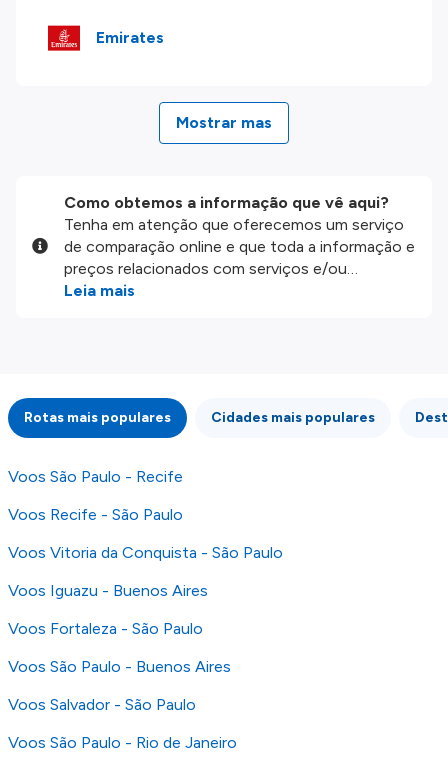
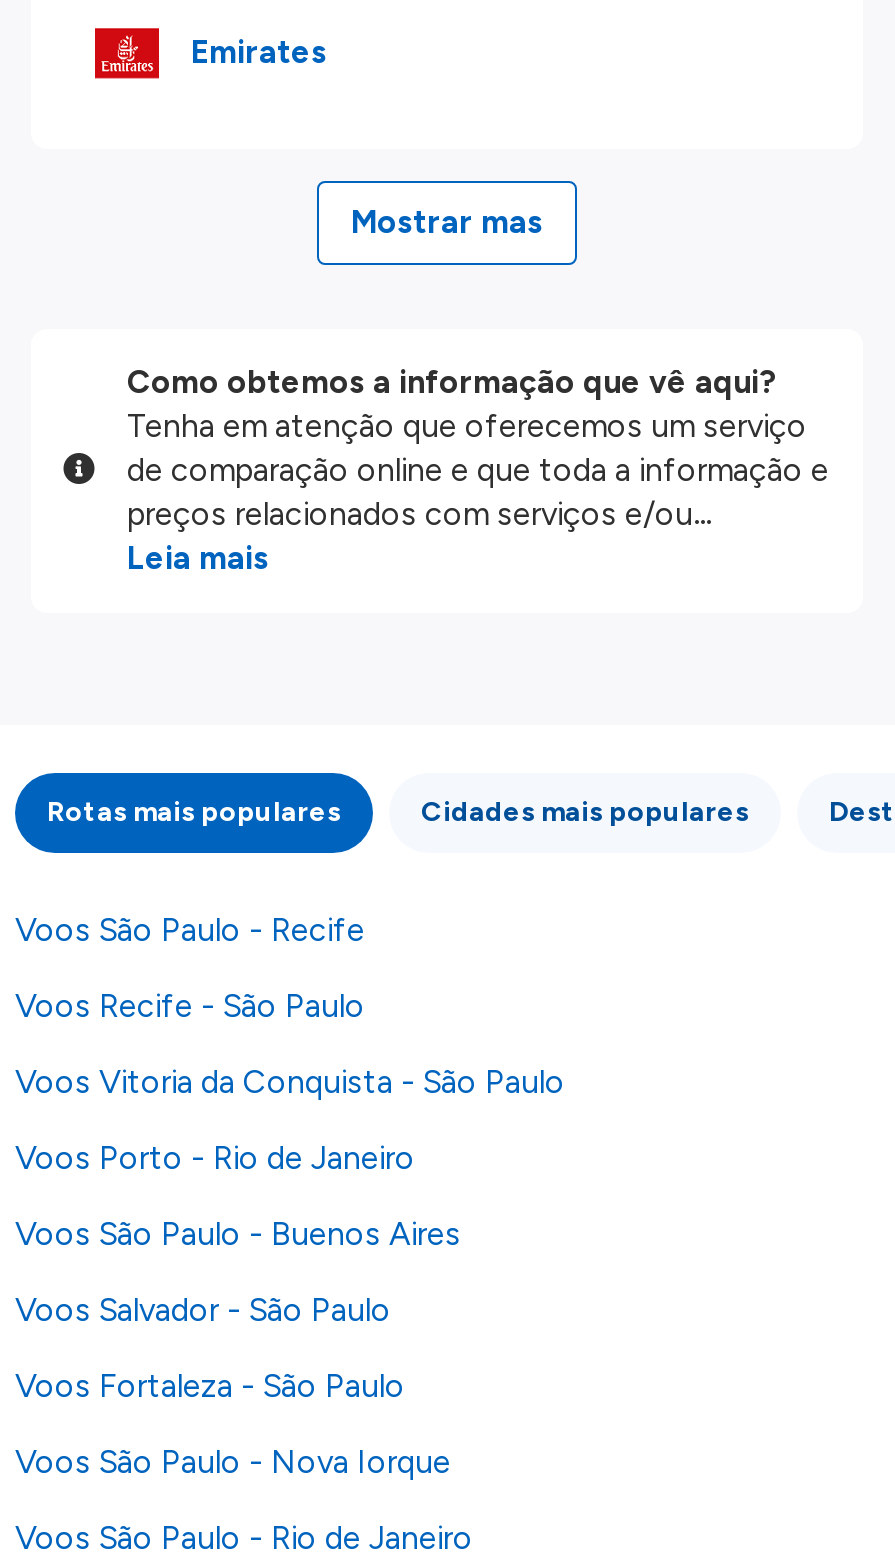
- Voos Iguazu - Buenos Aires
+ Voos Porto - Rio de Janeiro

moved down: Voos Fortaleza - São Paulo

moved up: Voos São Paulo - Buenos Aires | Voos Salvador - São Paulo

+ Voos São Paulo - Nova Iorque
